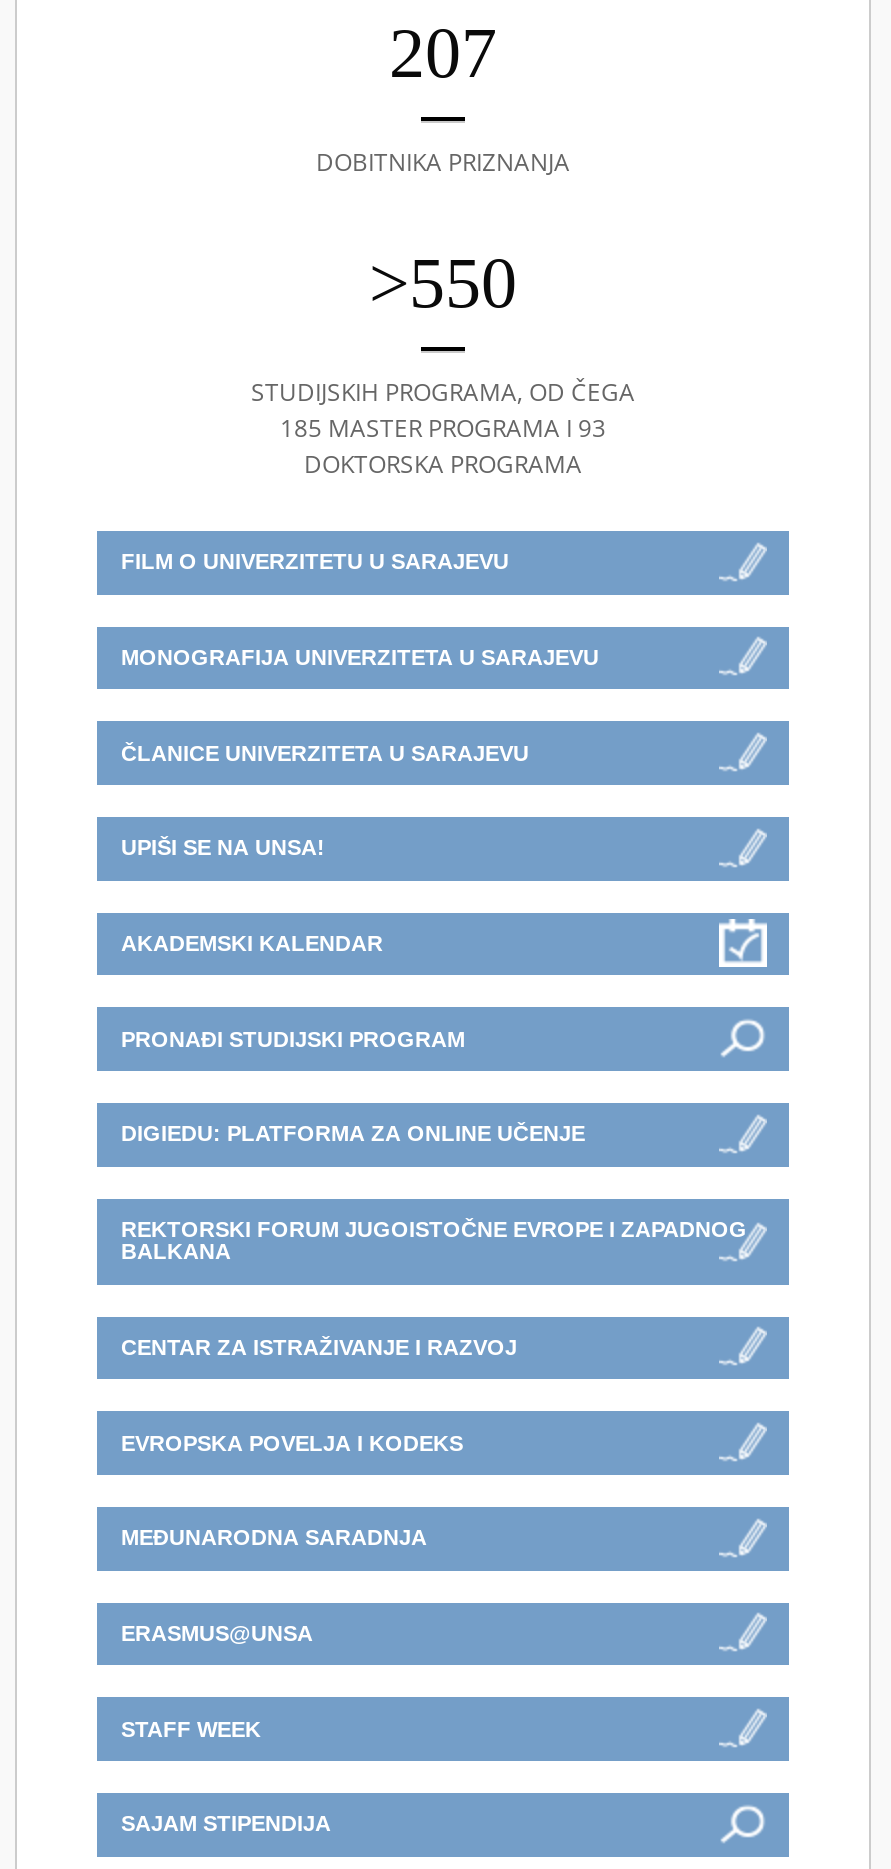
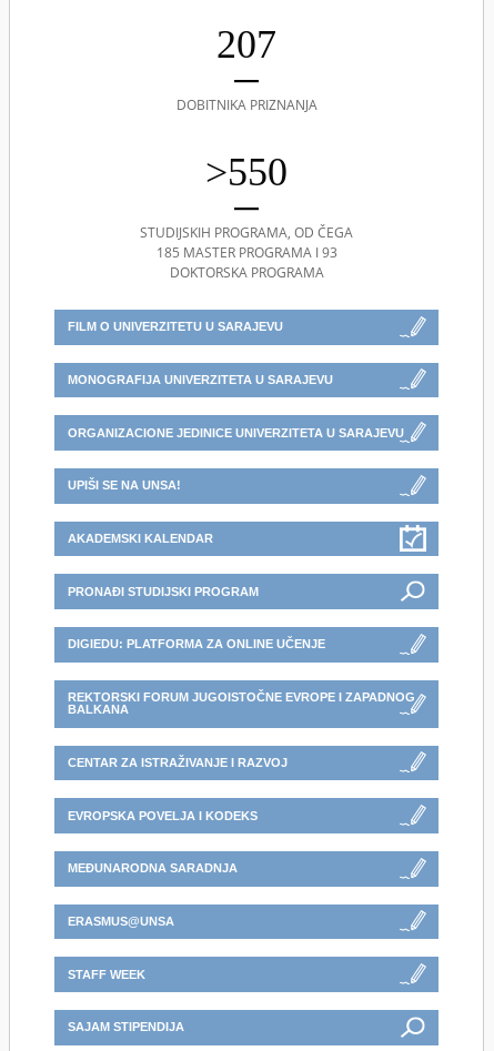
- ČLANICE UNIVERZITETA U SARAJEVU
+ ORGANIZACIONE JEDINICE UNIVERZITETA U SARAJEVU
